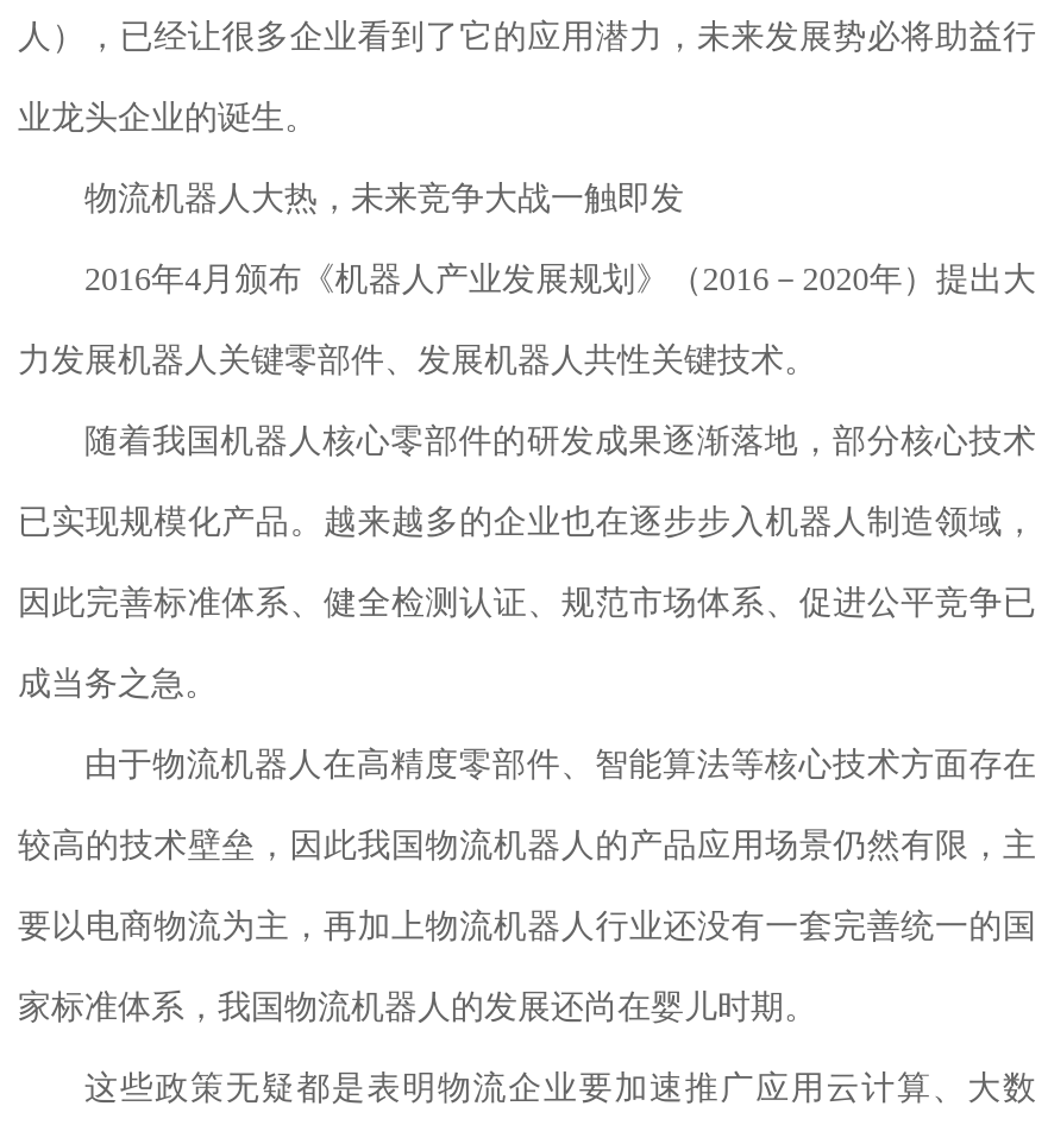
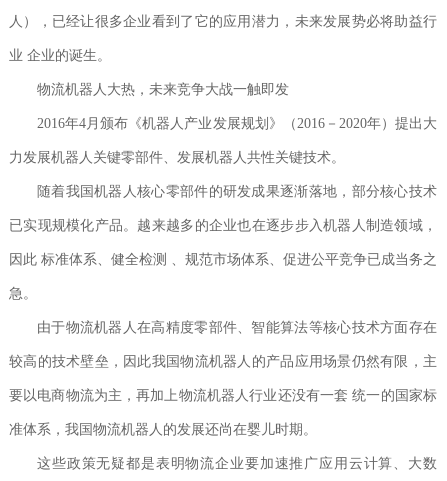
- 业龙头企业的诞生。
+ 业 企业的诞生。

- 因此完善标准体系、健全检测认证、规范市场体系、促进公平竞争已
+ 因此 标准体系、健全检测 、规范市场体系、促进公平竞争已成当务之

- 成当务之急。
+ 急。

- 要以电商物流为主，再加上物流机器人行业还没有一套完善统一的国
+ 要以电商物流为主，再加上物流机器人行业还没有一套 统一的国家标

- 家标准体系，我国物流机器人的发展还尚在婴儿时期。
+ 准体系，我国物流机器人的发展还尚在婴儿时期。
